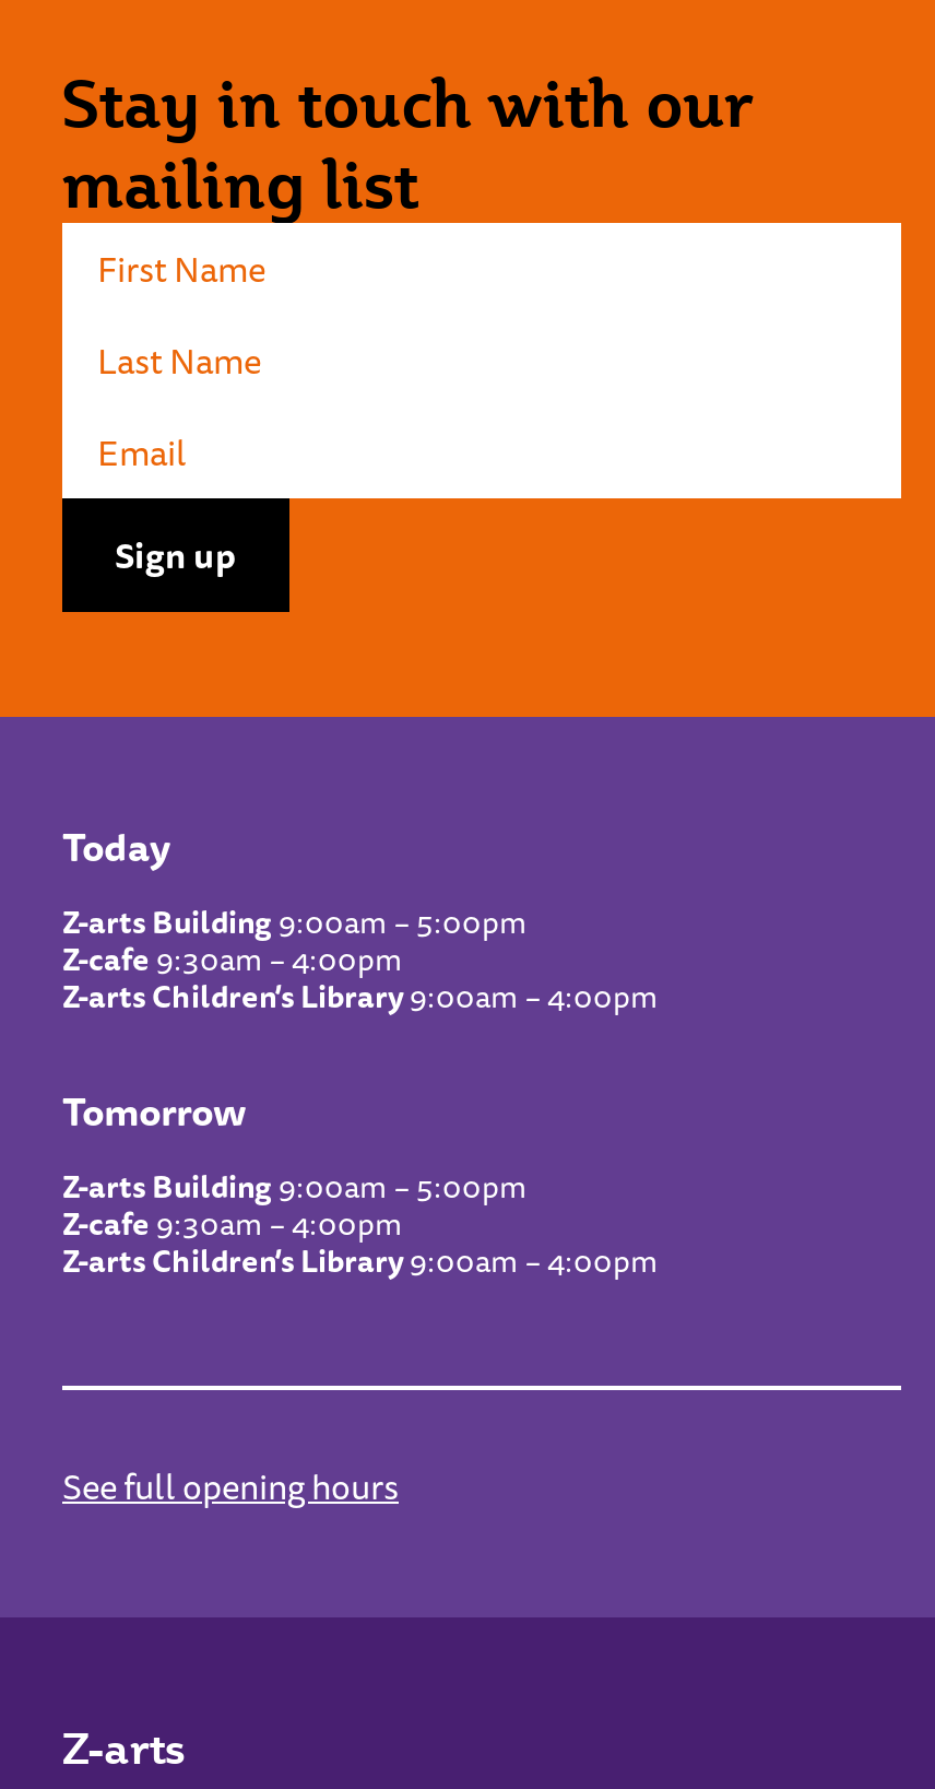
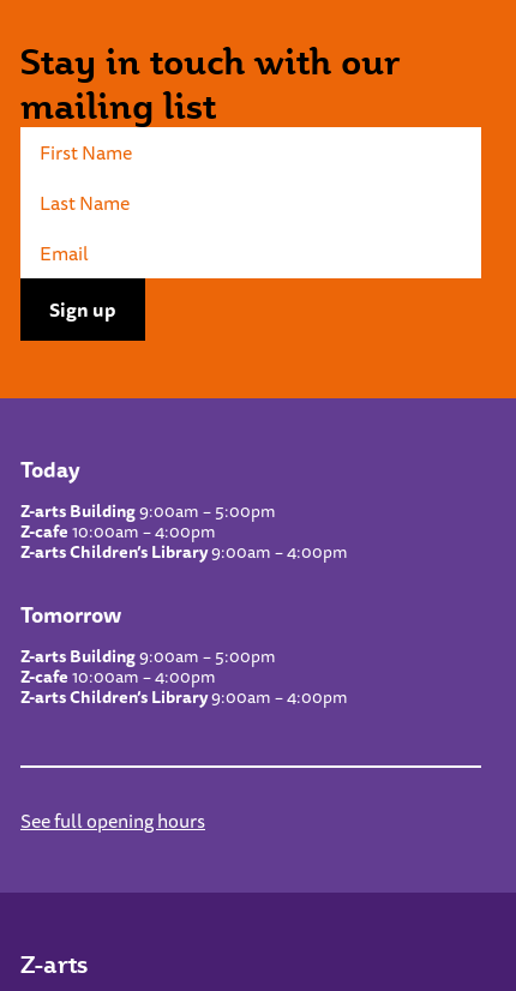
- Z-cafe 9:30am – 4:00pm
+ Z-cafe 10:00am – 4:00pm

- Z-cafe 9:30am – 4:00pm
+ Z-cafe 10:00am – 4:00pm
